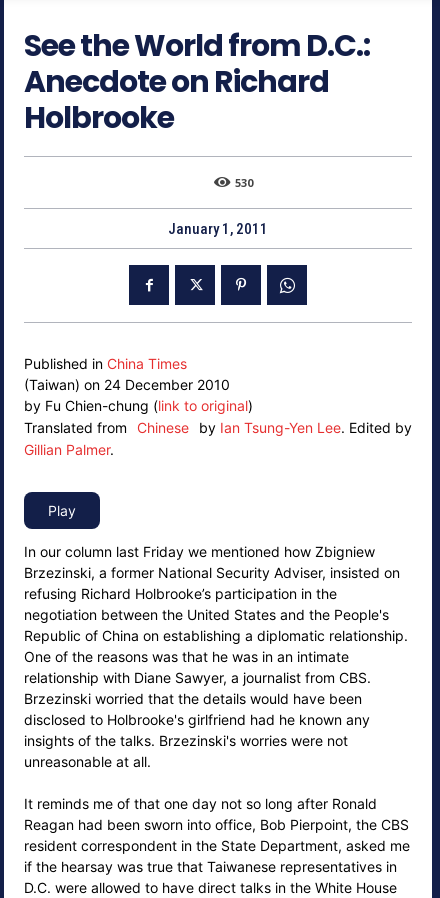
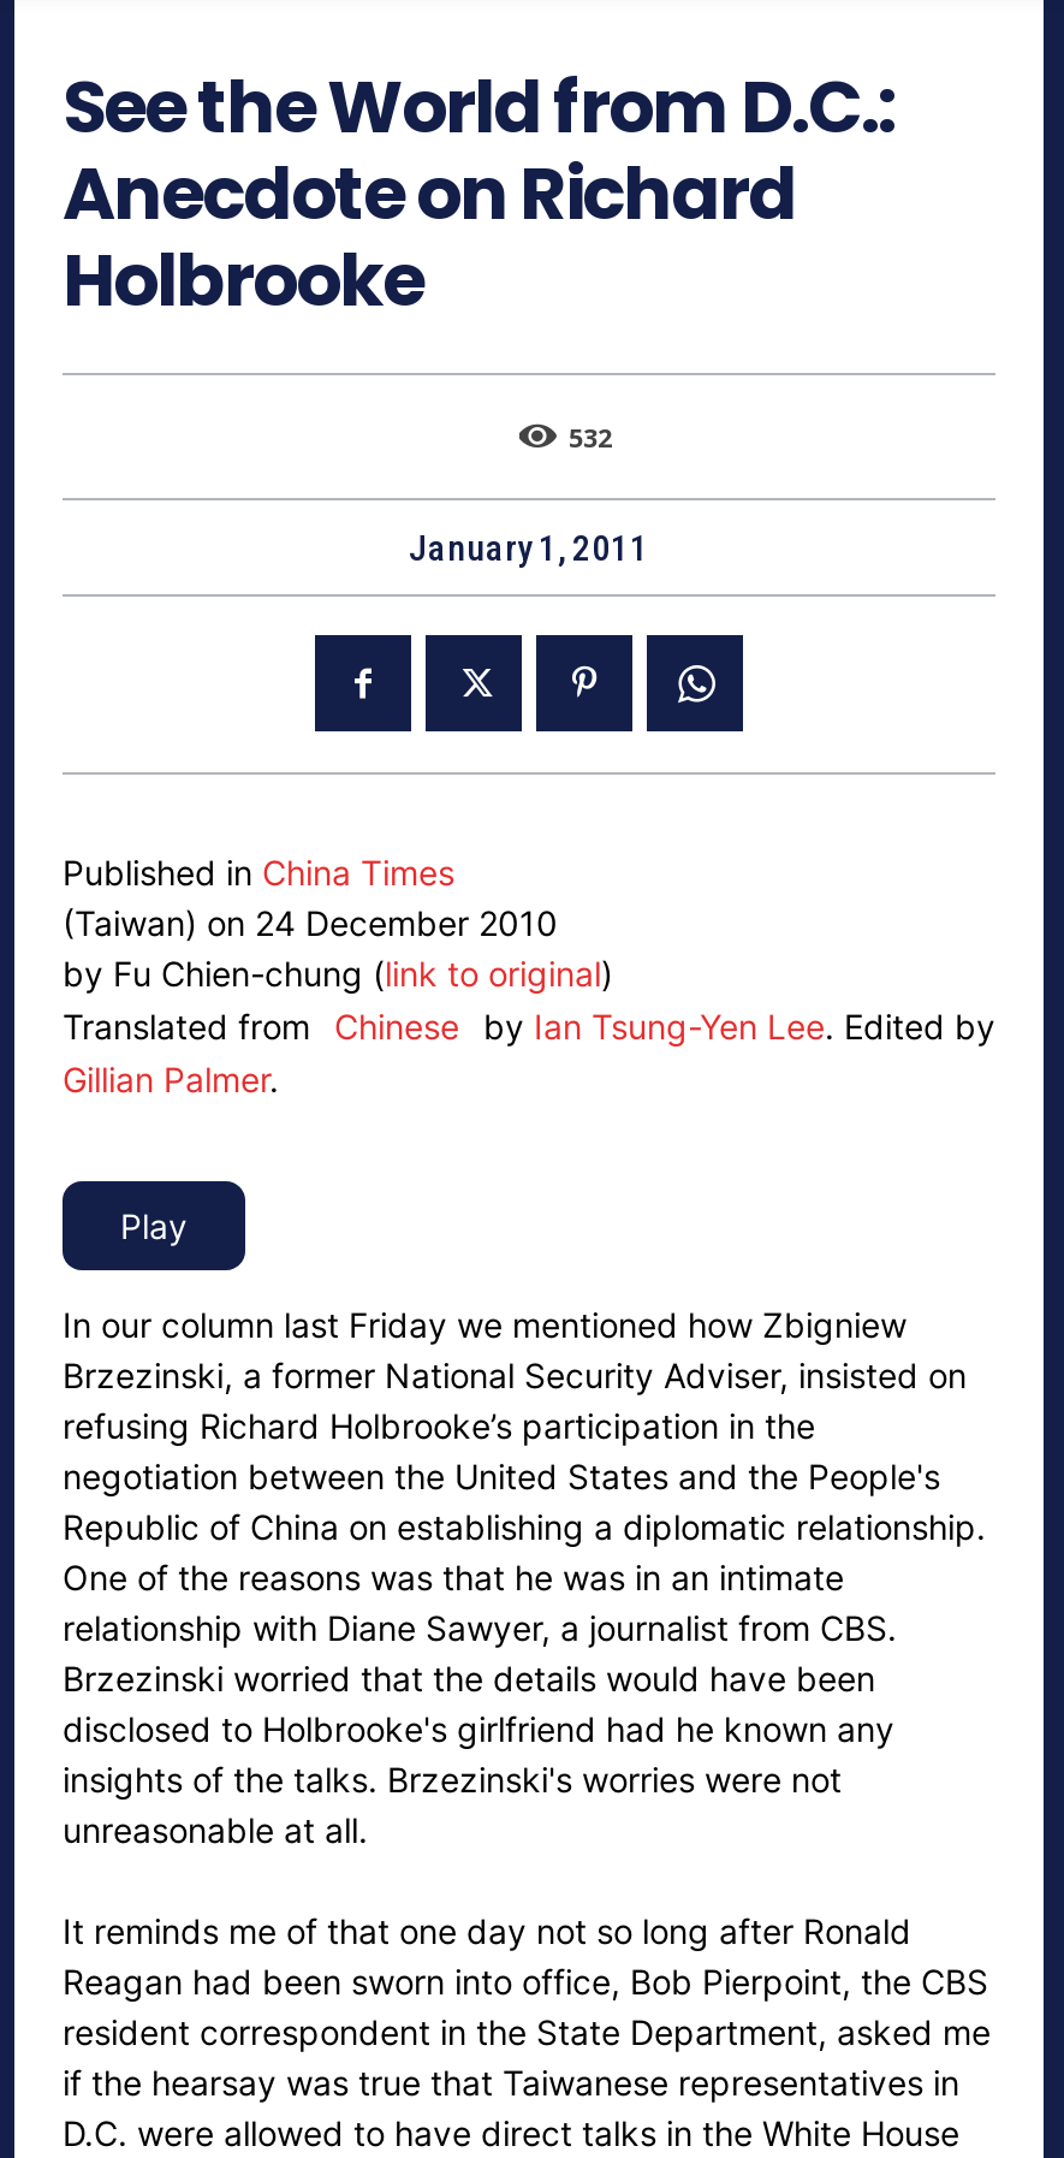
- 530
+ 532
